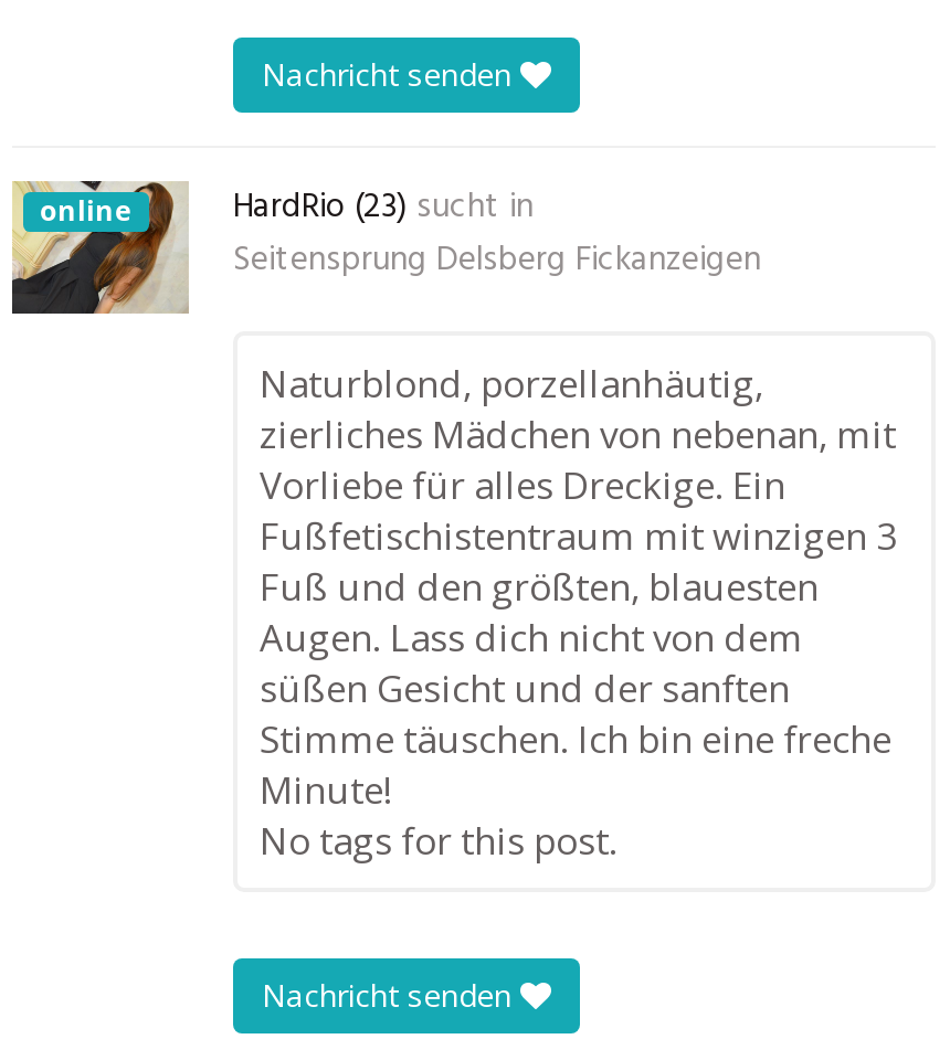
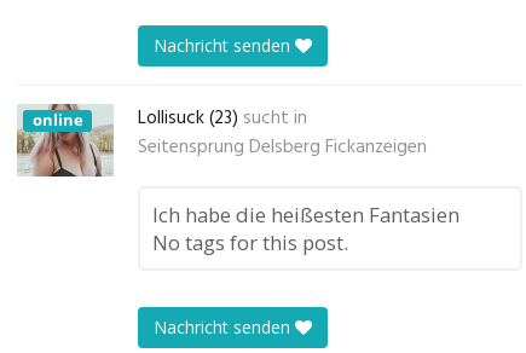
- [image]
- HardRio (23) sucht in
+ [image]
+ Lollisuck (23) sucht in

- Naturblond, porzellanhäutig,
- zierliches Mädchen von nebenan, mit
- Vorliebe für alles Dreckige. Ein
- Fußfetischistentraum mit winzigen 3
- Fuß und den größten, blauesten
- Augen. Lass dich nicht von dem
- süßen Gesicht und der sanften
- Stimme täuschen. Ich bin eine freche
- Minute!
+ Ich habe die heißesten Fantasien
